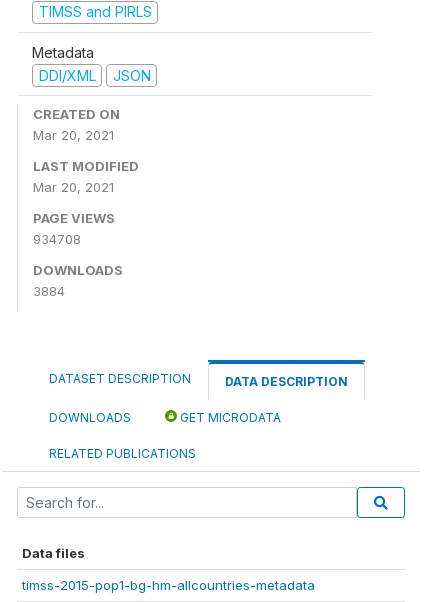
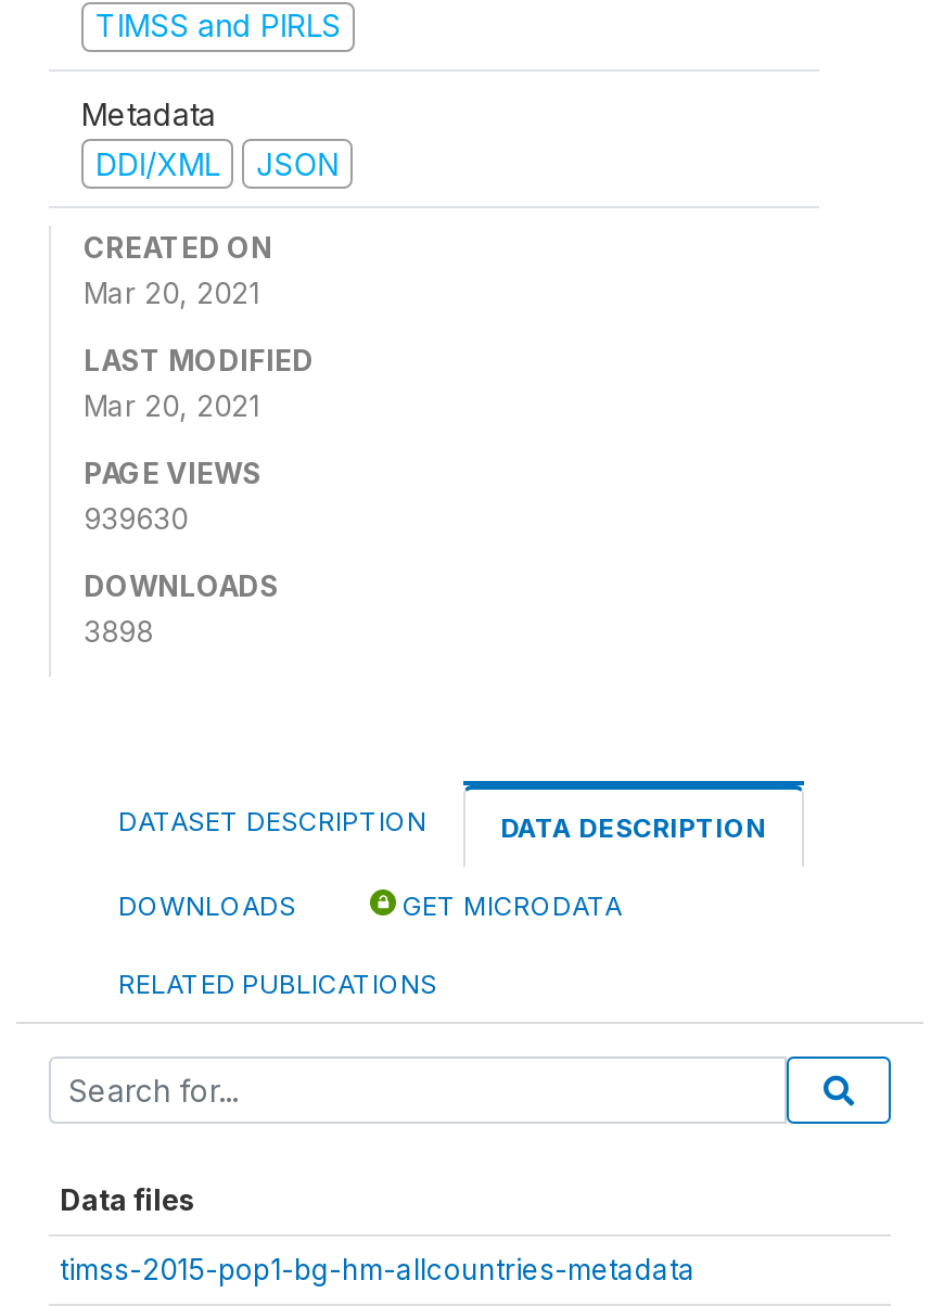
- 934708
+ 939630

- 3884
+ 3898
